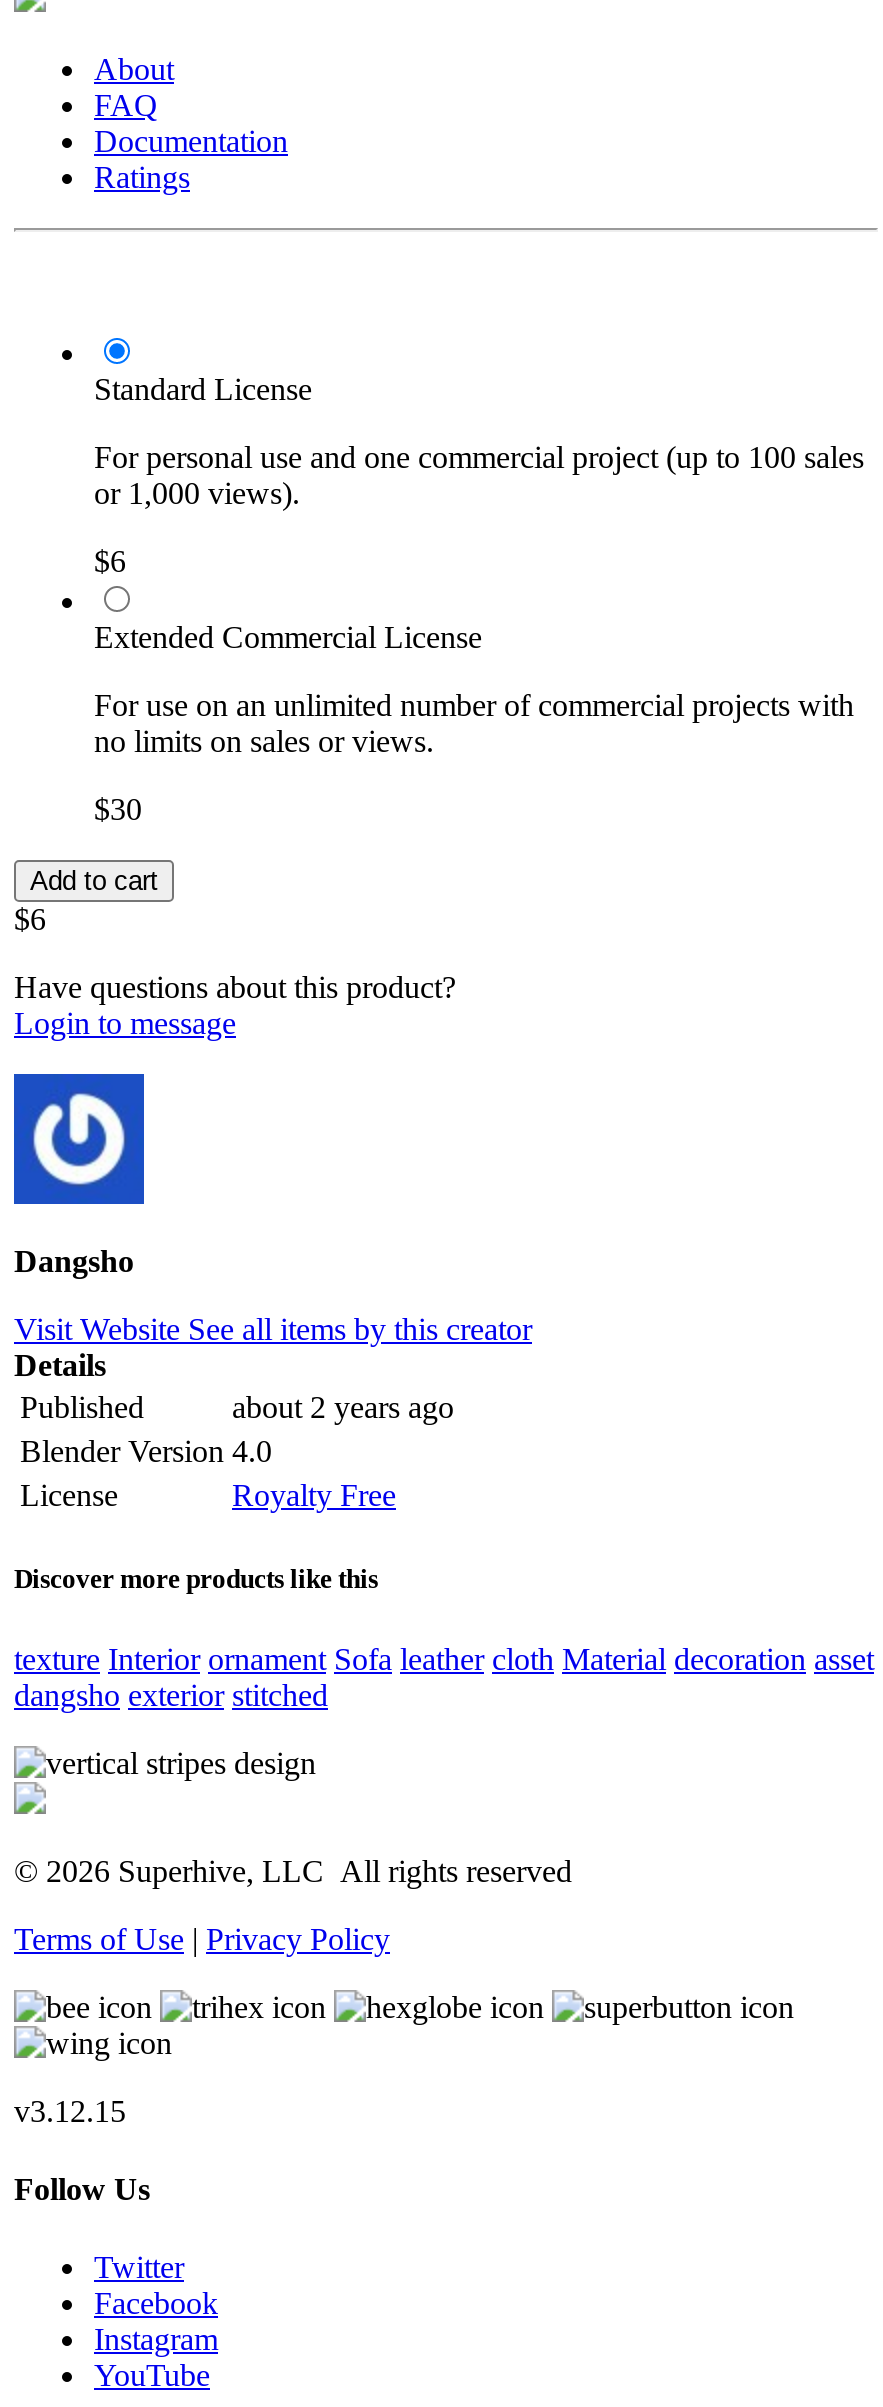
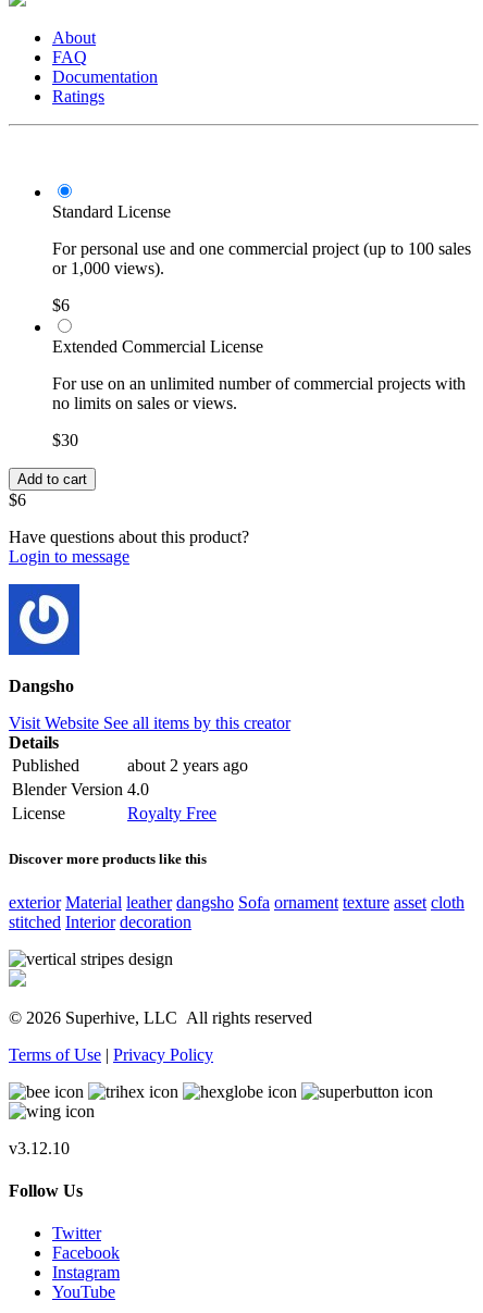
- texture Interior ornament Sofa leather cloth Material decoration asset
- dangsho exterior stitched
+ exterior Material leather dangsho Sofa ornament texture asset cloth
+ stitched Interior decoration

- v3.12.15
+ v3.12.10
